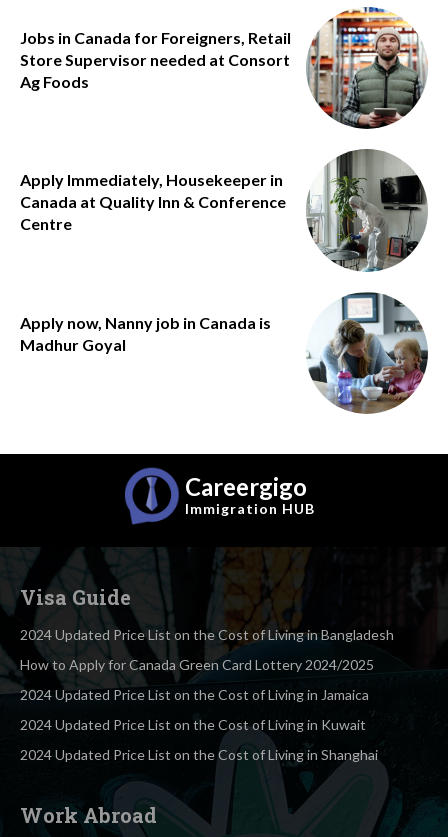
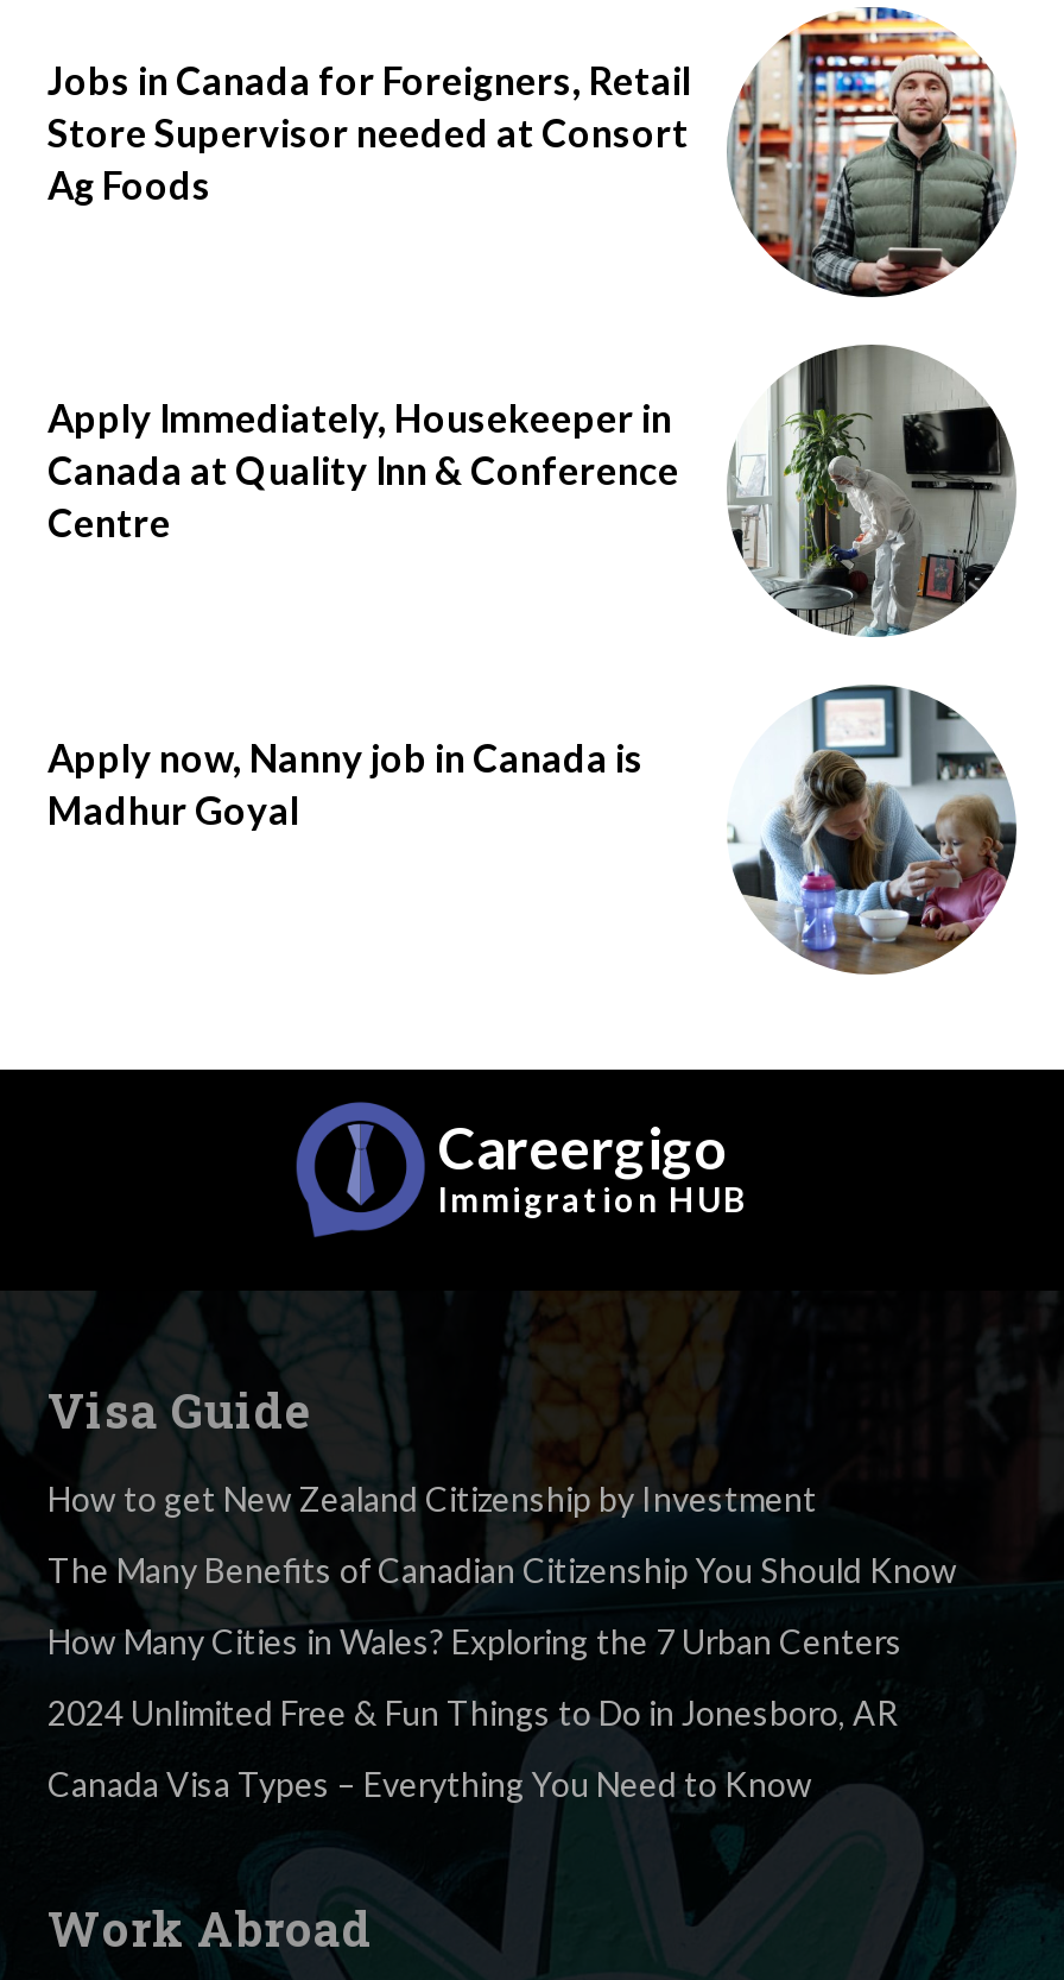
- 2024 Updated Price List on the Cost of Living in Bangladesh
+ How to get New Zealand Citizenship by Investment

- How to Apply for Canada Green Card Lottery 2024/2025
+ The Many Benefits of Canadian Citizenship You Should Know

- 2024 Updated Price List on the Cost of Living in Jamaica
+ How Many Cities in Wales? Exploring the 7 Urban Centers

- 2024 Updated Price List on the Cost of Living in Kuwait
+ 2024 Unlimited Free & Fun Things to Do in Jonesboro, AR

- 2024 Updated Price List on the Cost of Living in Shanghai
+ Canada Visa Types – Everything You Need to Know
